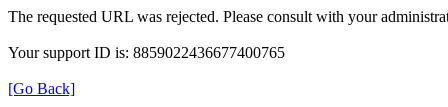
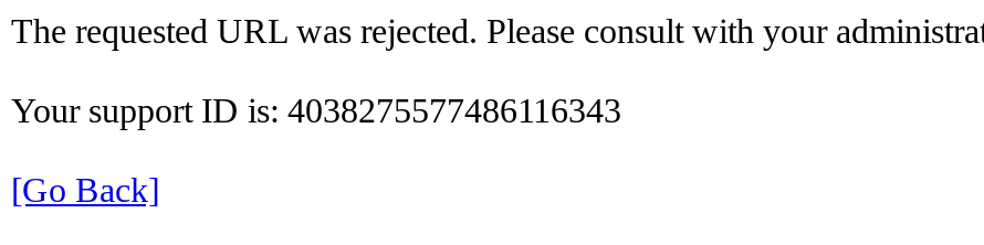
- Your support ID is: 8859022436677400765
+ Your support ID is: 4038275577486116343
